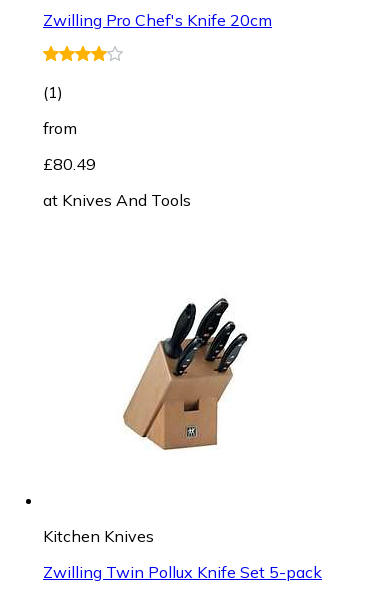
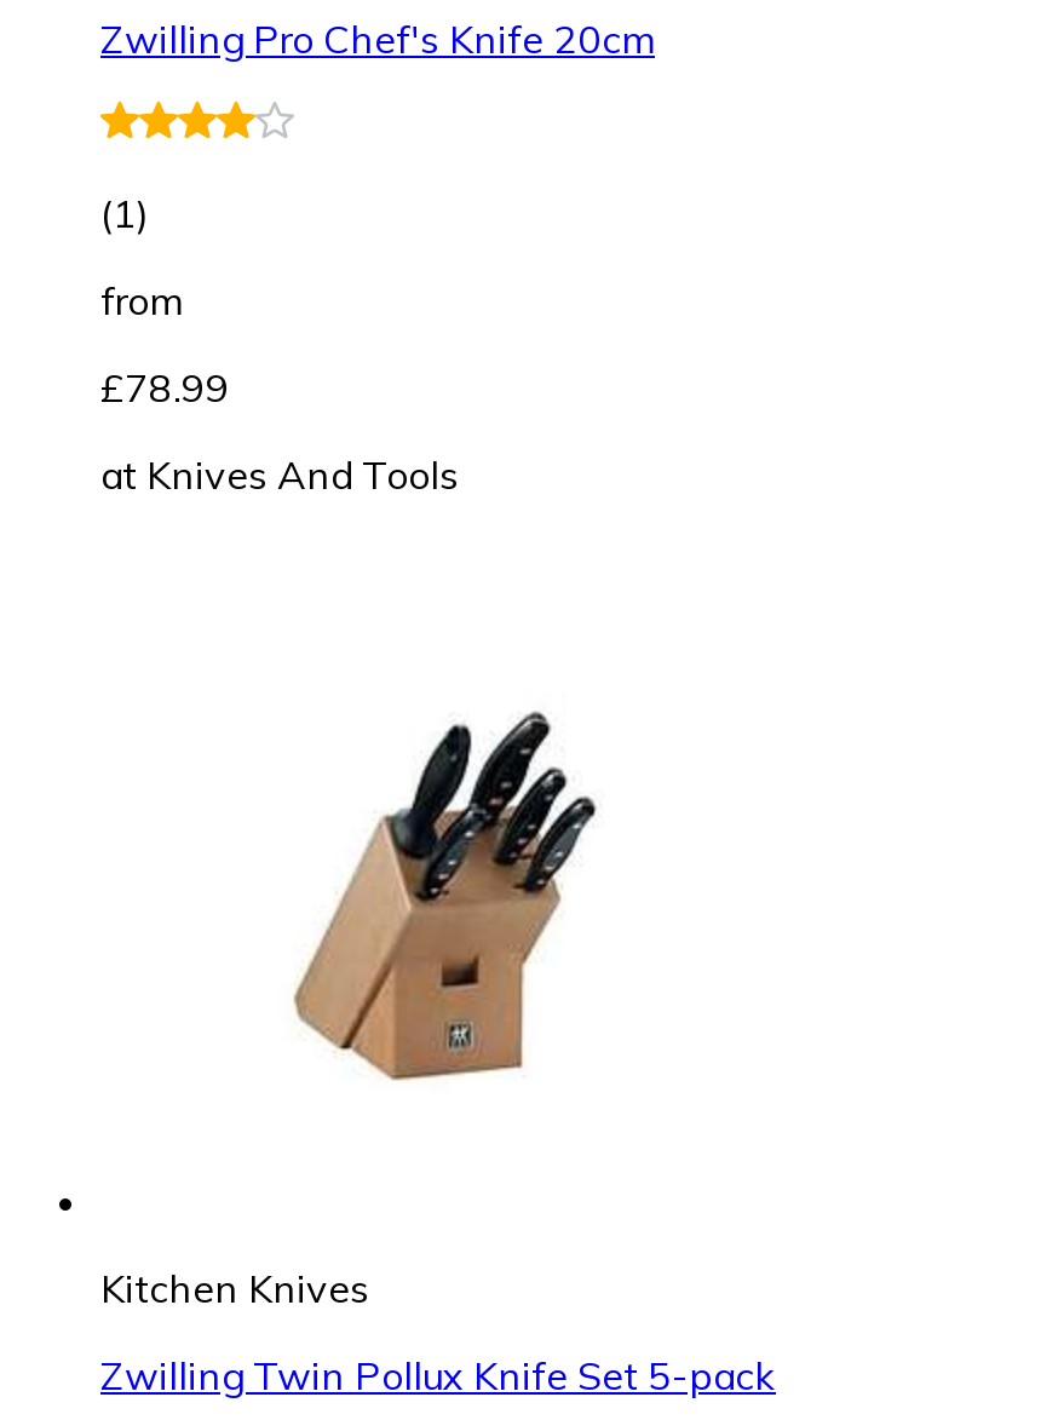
- £80.49
+ £78.99
